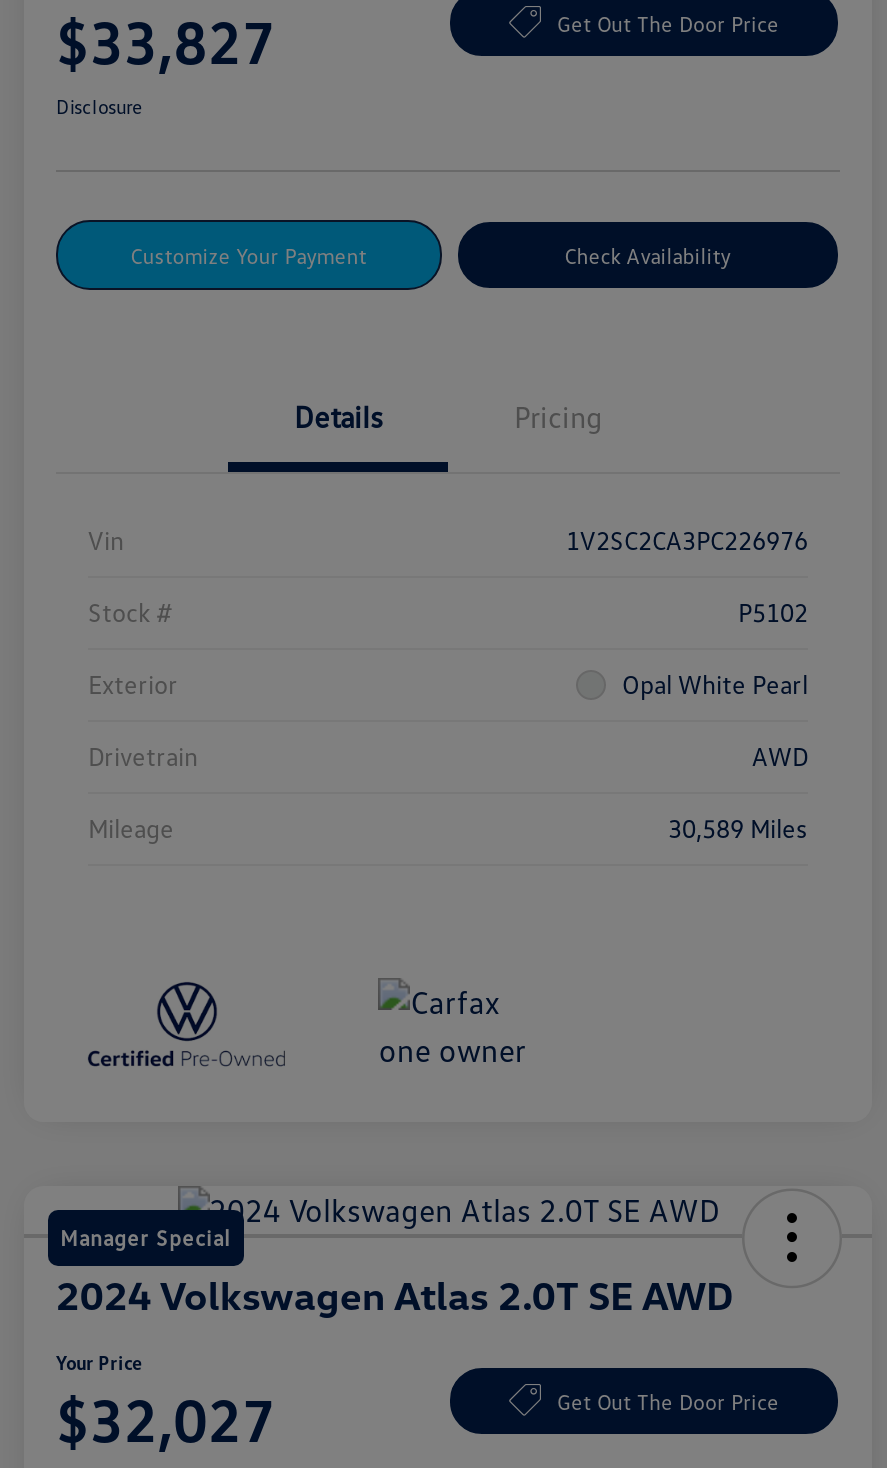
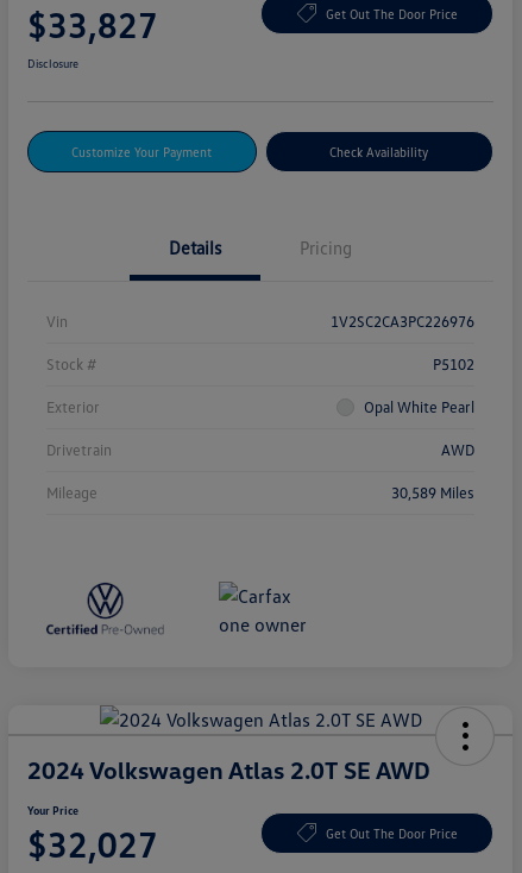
- Manager Special
